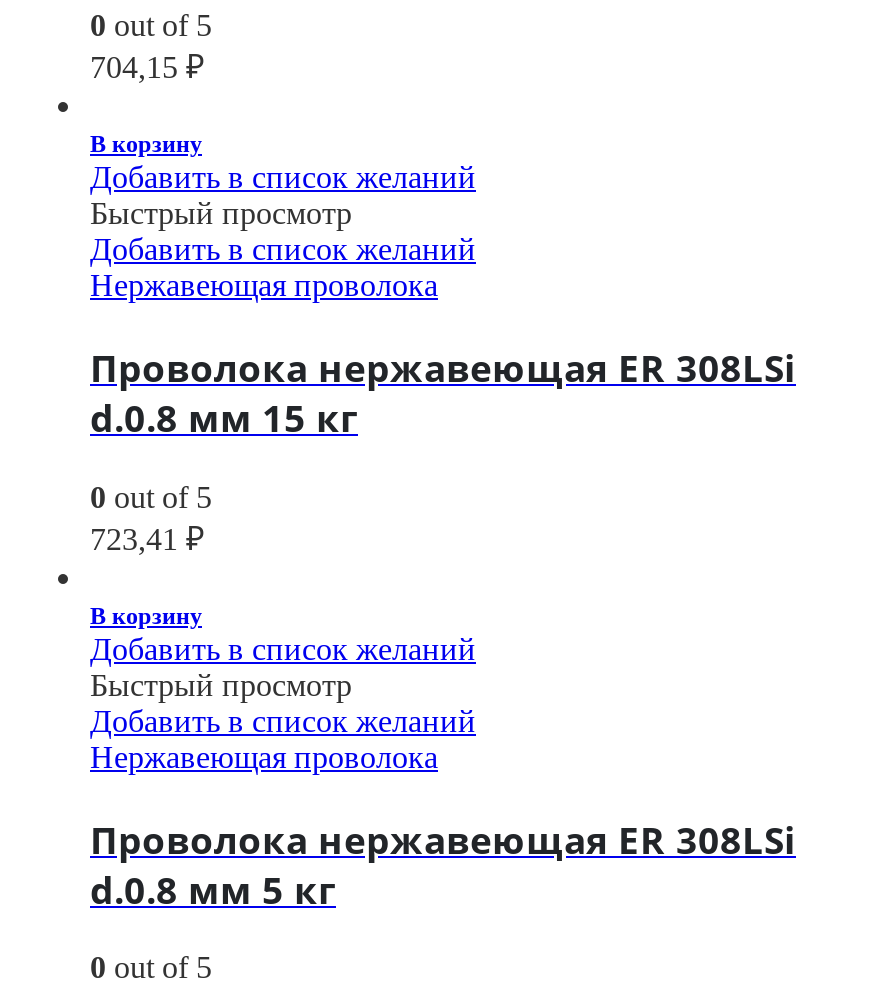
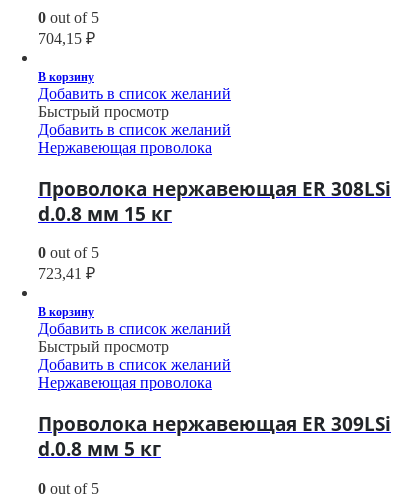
- Проволока нержавеющая ER 308LSi
+ Проволока нержавеющая ER 309LSi
